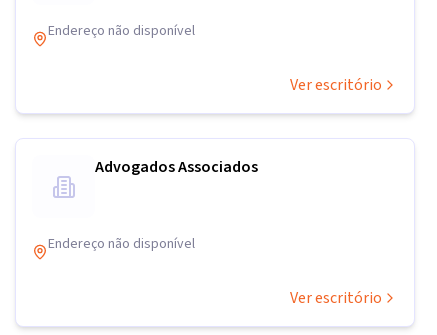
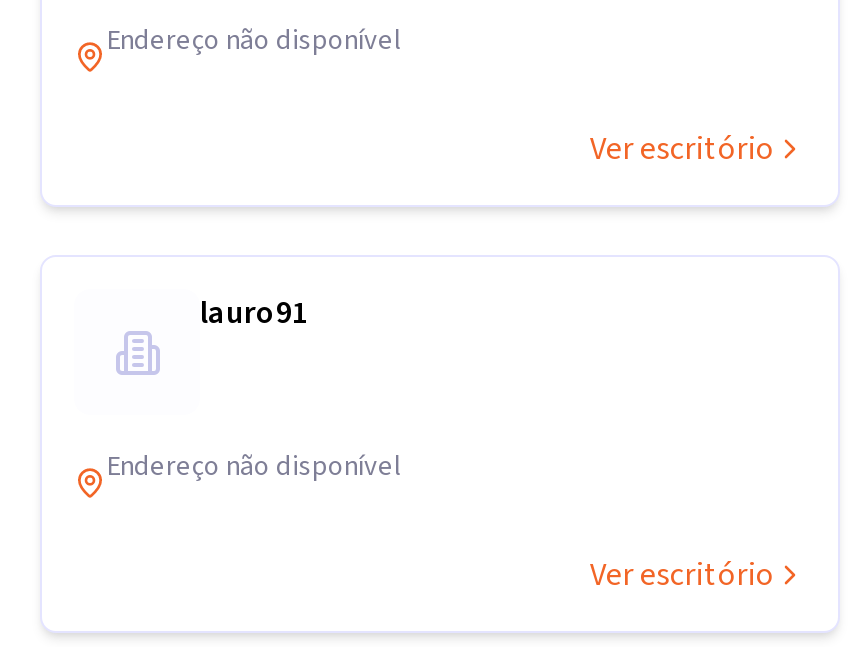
- Advogados Associados
+ lauro91
